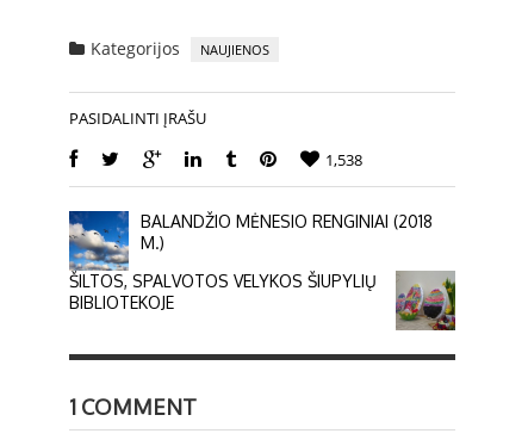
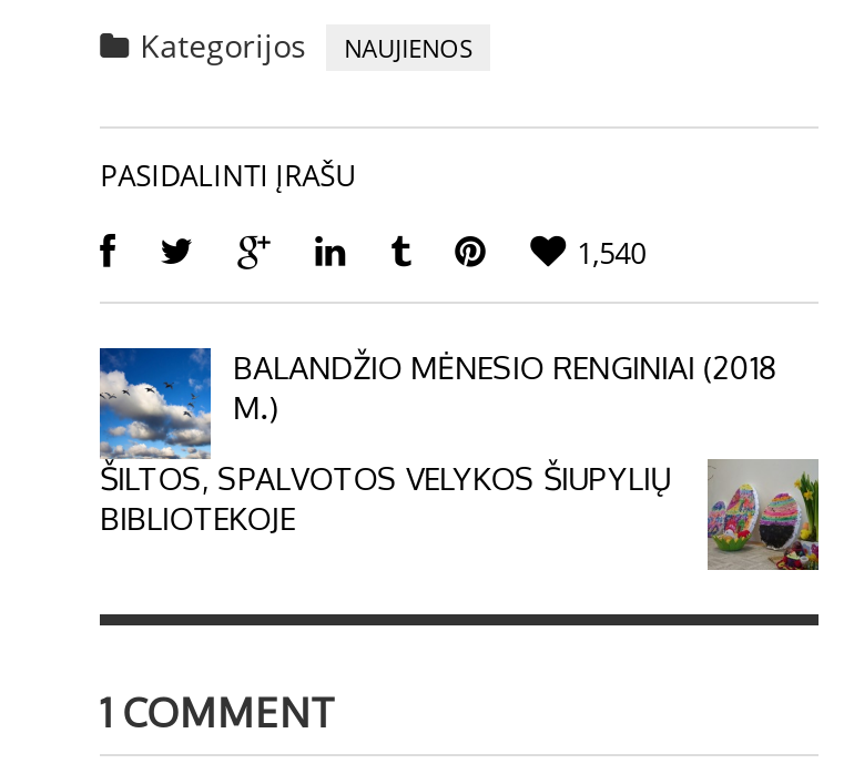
- 1,538
+ 1,540
